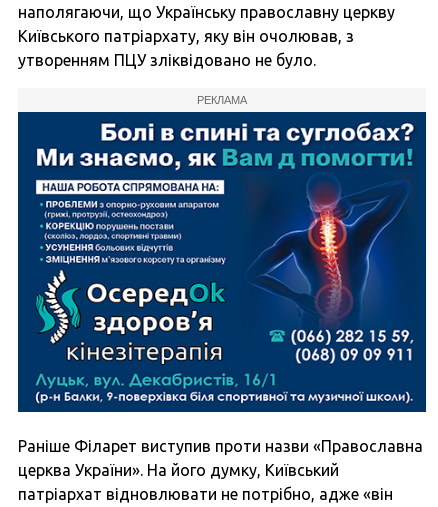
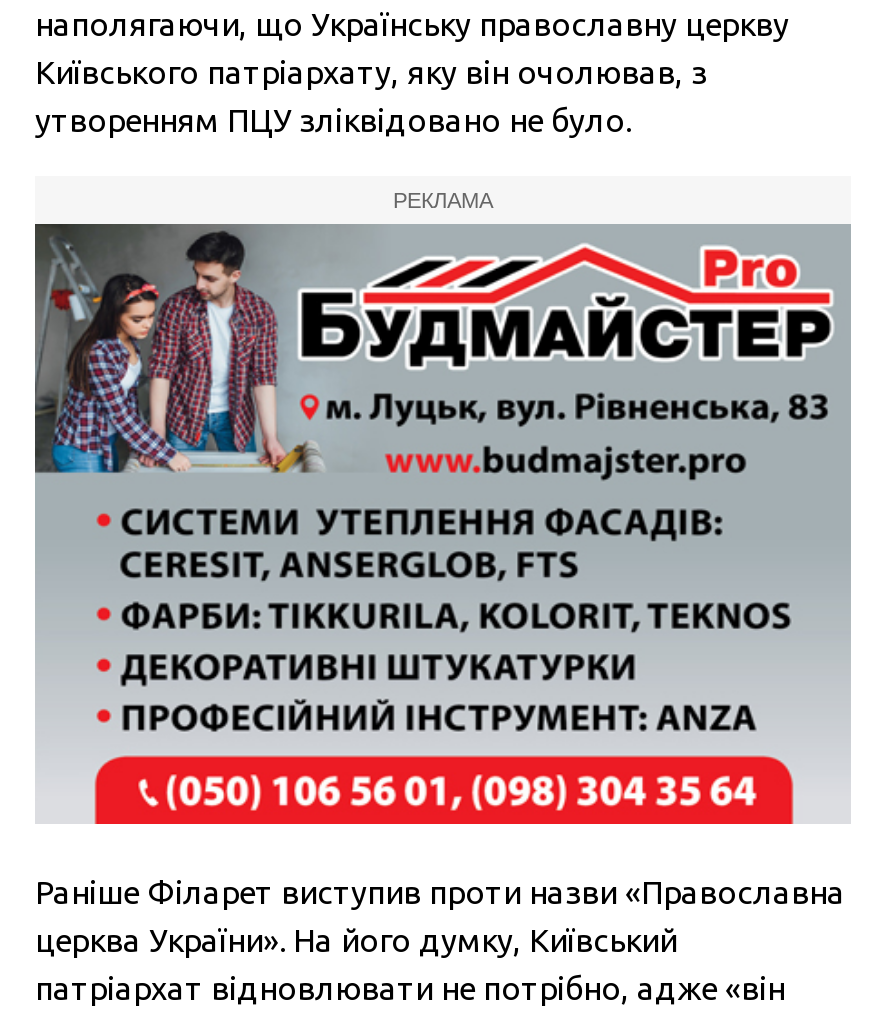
- [image]
+ [image]
